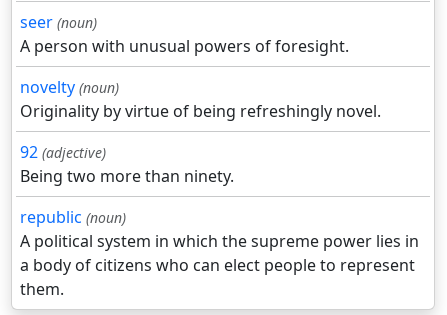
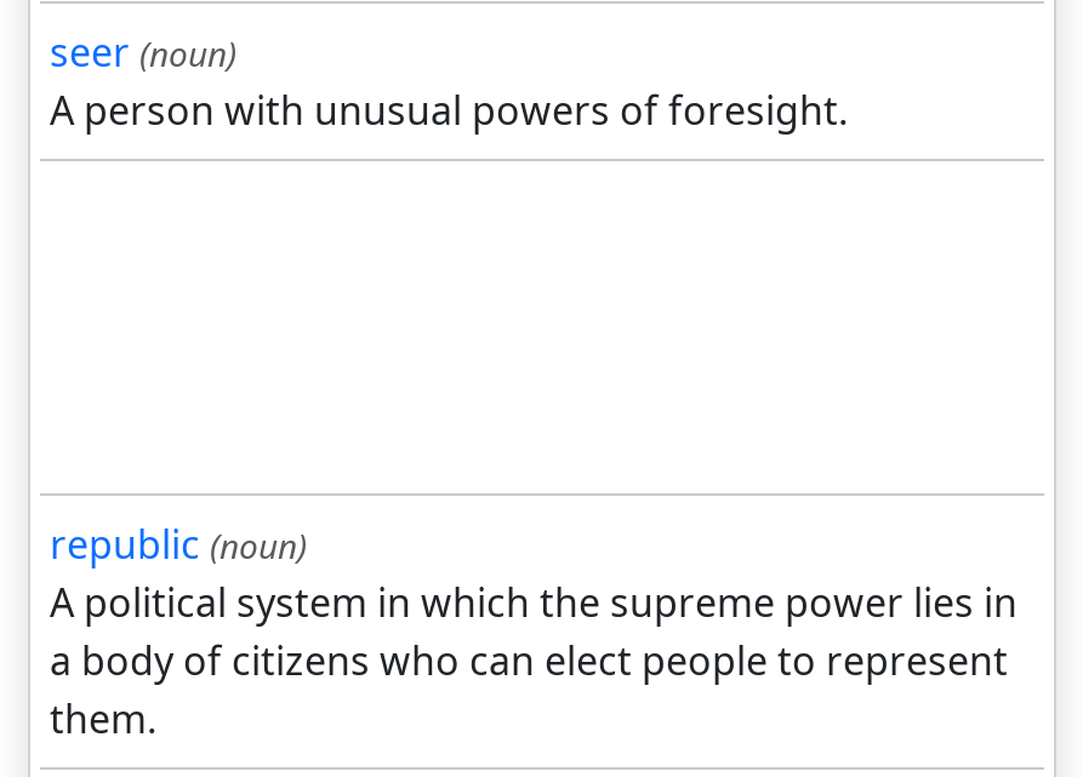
- novelty (noun)
- Originality by virtue of being refreshingly novel.
- 92 (adjective)
- Being two more than ninety.
